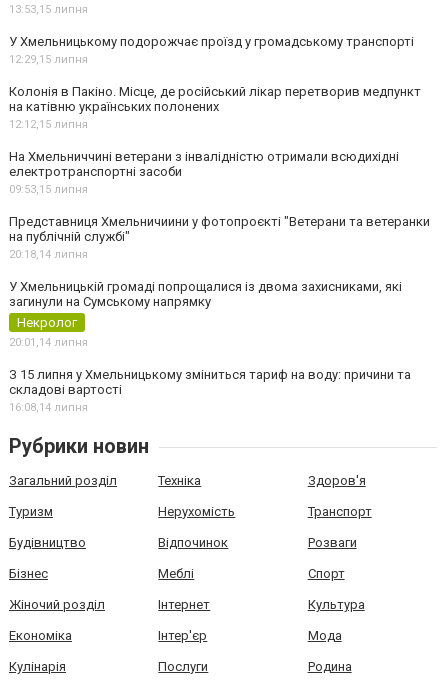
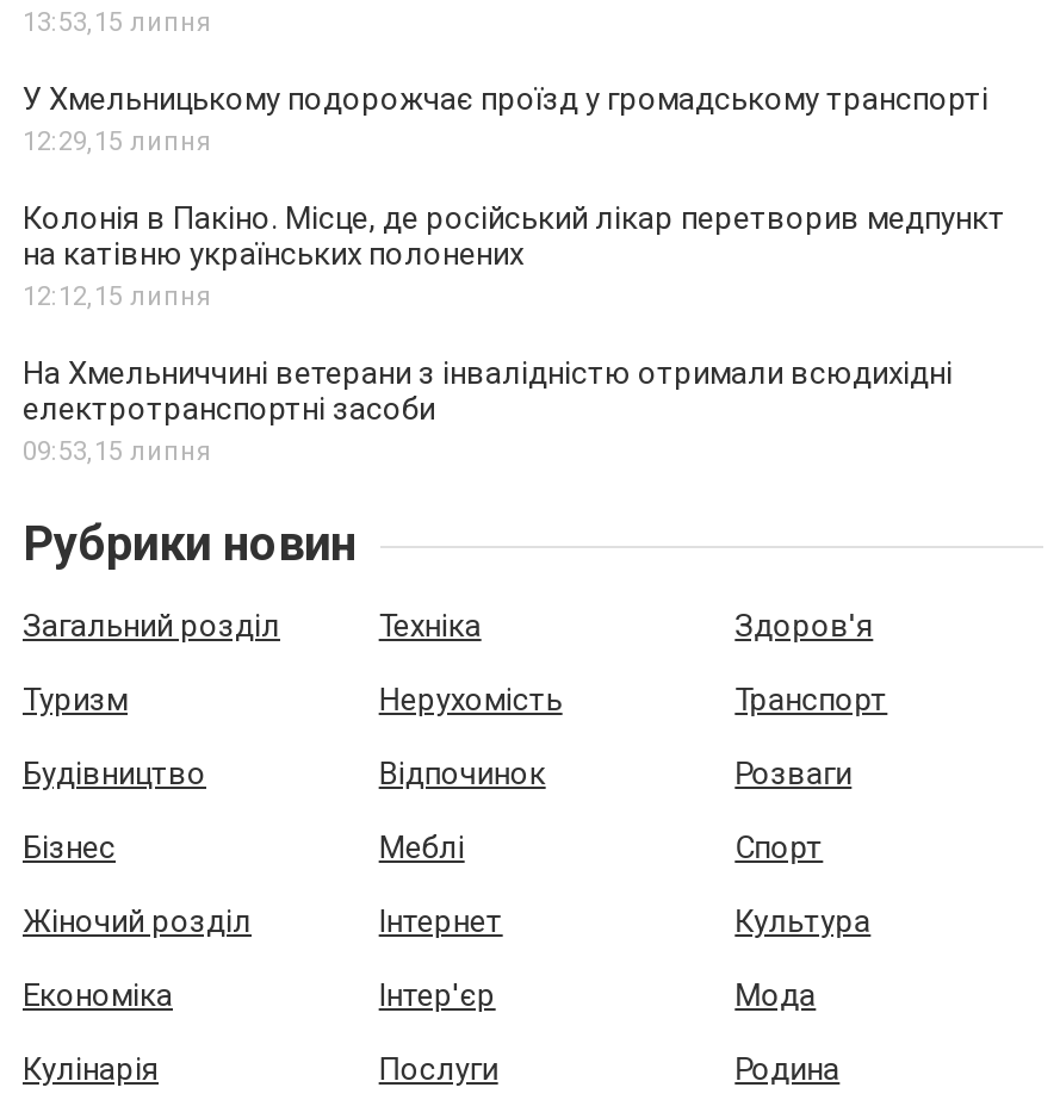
- Представниця Хмельничиини у фотопроєкті "Ветерани та ветеранки
- на публічній службі"
- 20:18,14 липня
- У Хмельницькій громаді попрощалися із двома захисниками, які
- загинули на Сумському напрямку
- Некролог
- 20:01, 14 липня
- З 15 липня у Хмельницькому зміниться тариф на воду: причини та
- складові вартості
- 16:08,14 липня
